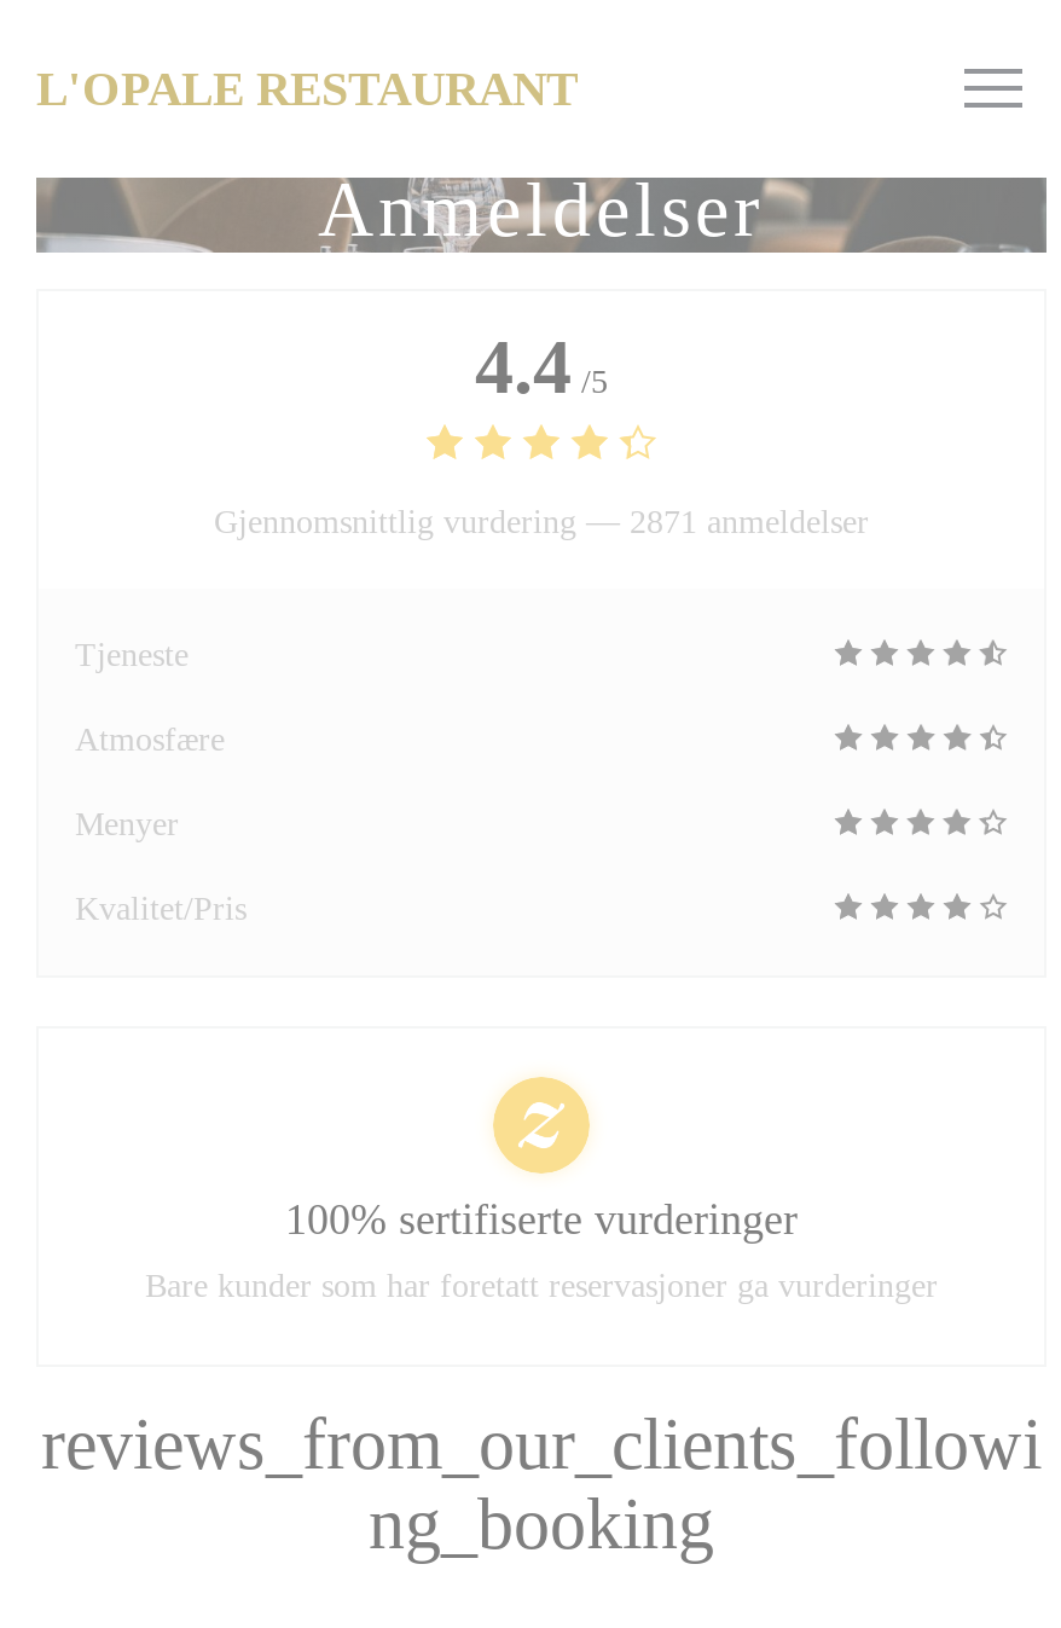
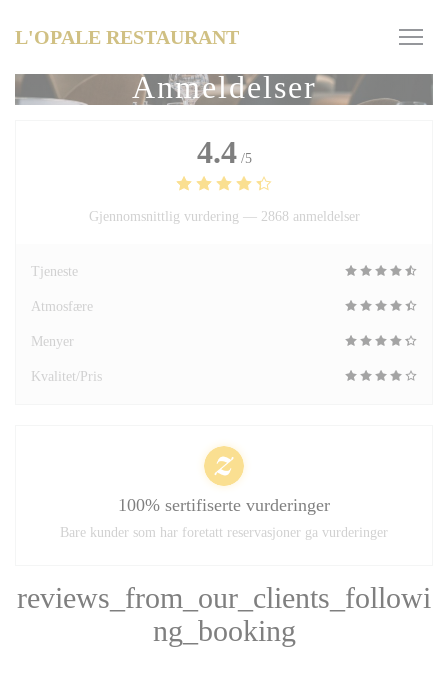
- Gjennomsnittlig vurdering — 2871 anmeldelser
+ Gjennomsnittlig vurdering — 2868 anmeldelser
